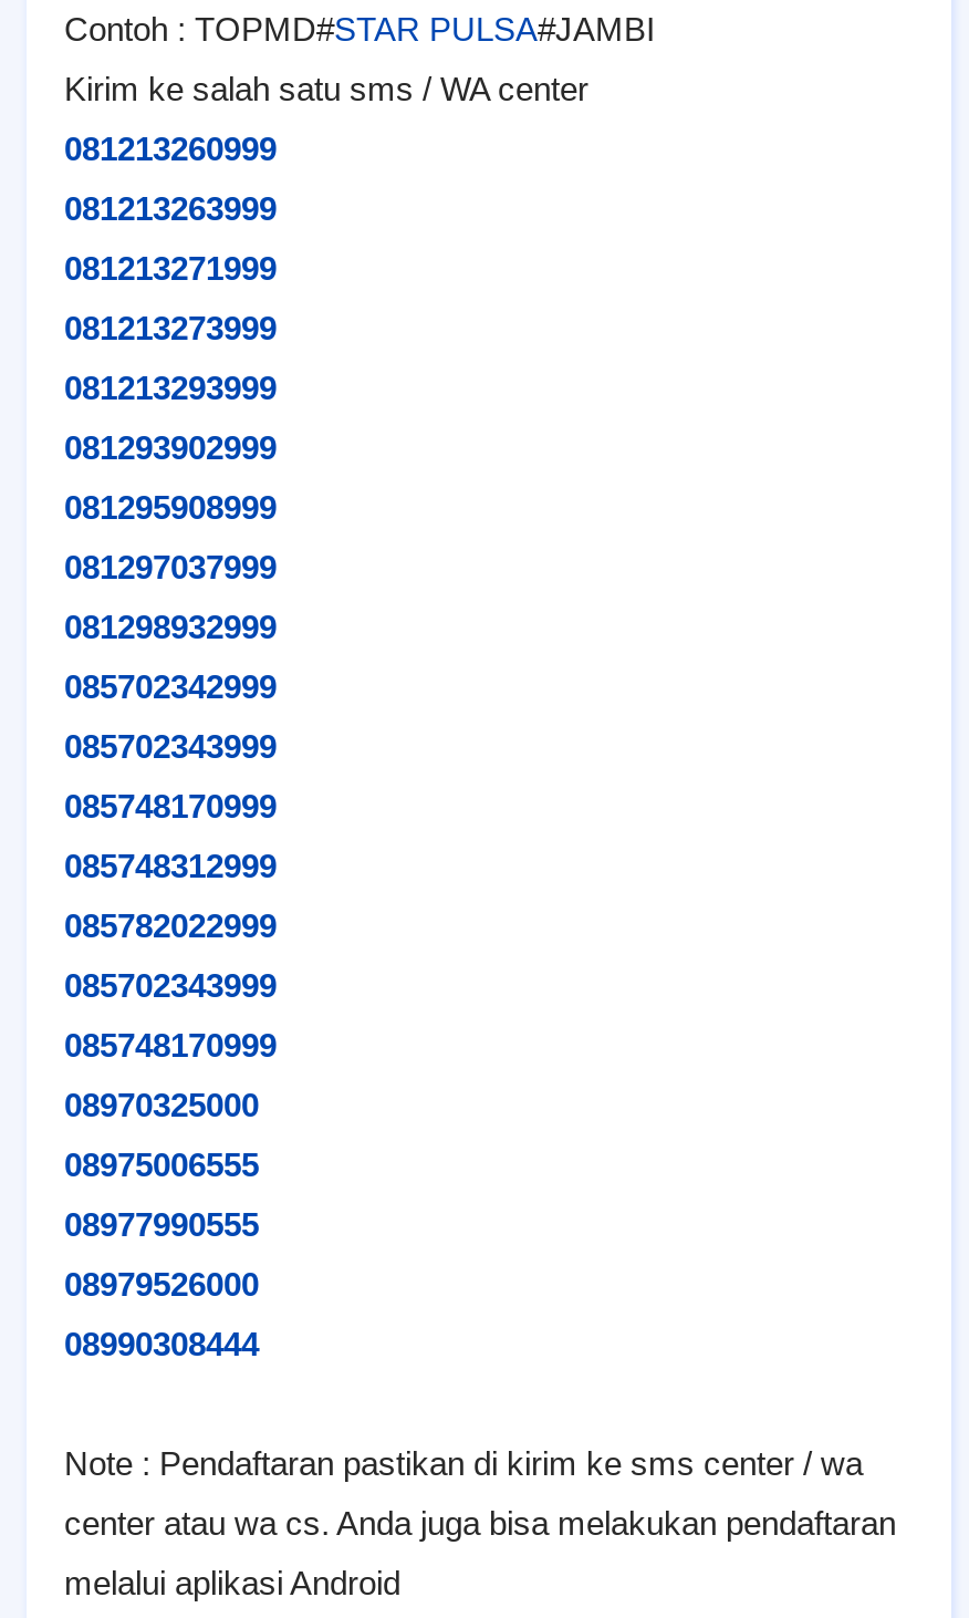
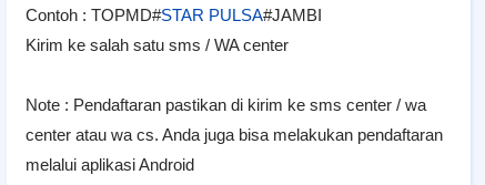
- 081213260999
- 081213263999
- 081213271999
- 081213273999
- 081213293999
- 081293902999
- 081295908999
- 081297037999
- 081298932999
- 085702342999
- 085702343999
- 085748170999
- 085748312999
- 085782022999
- 085702343999
- 085748170999
- 08970325000
- 08975006555
- 08977990555
- 08979526000
- 08990308444
